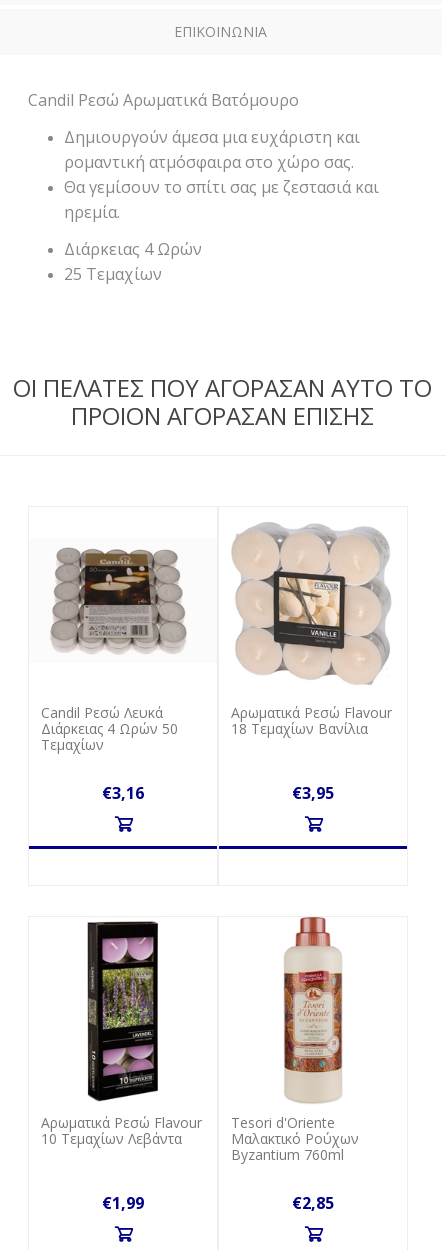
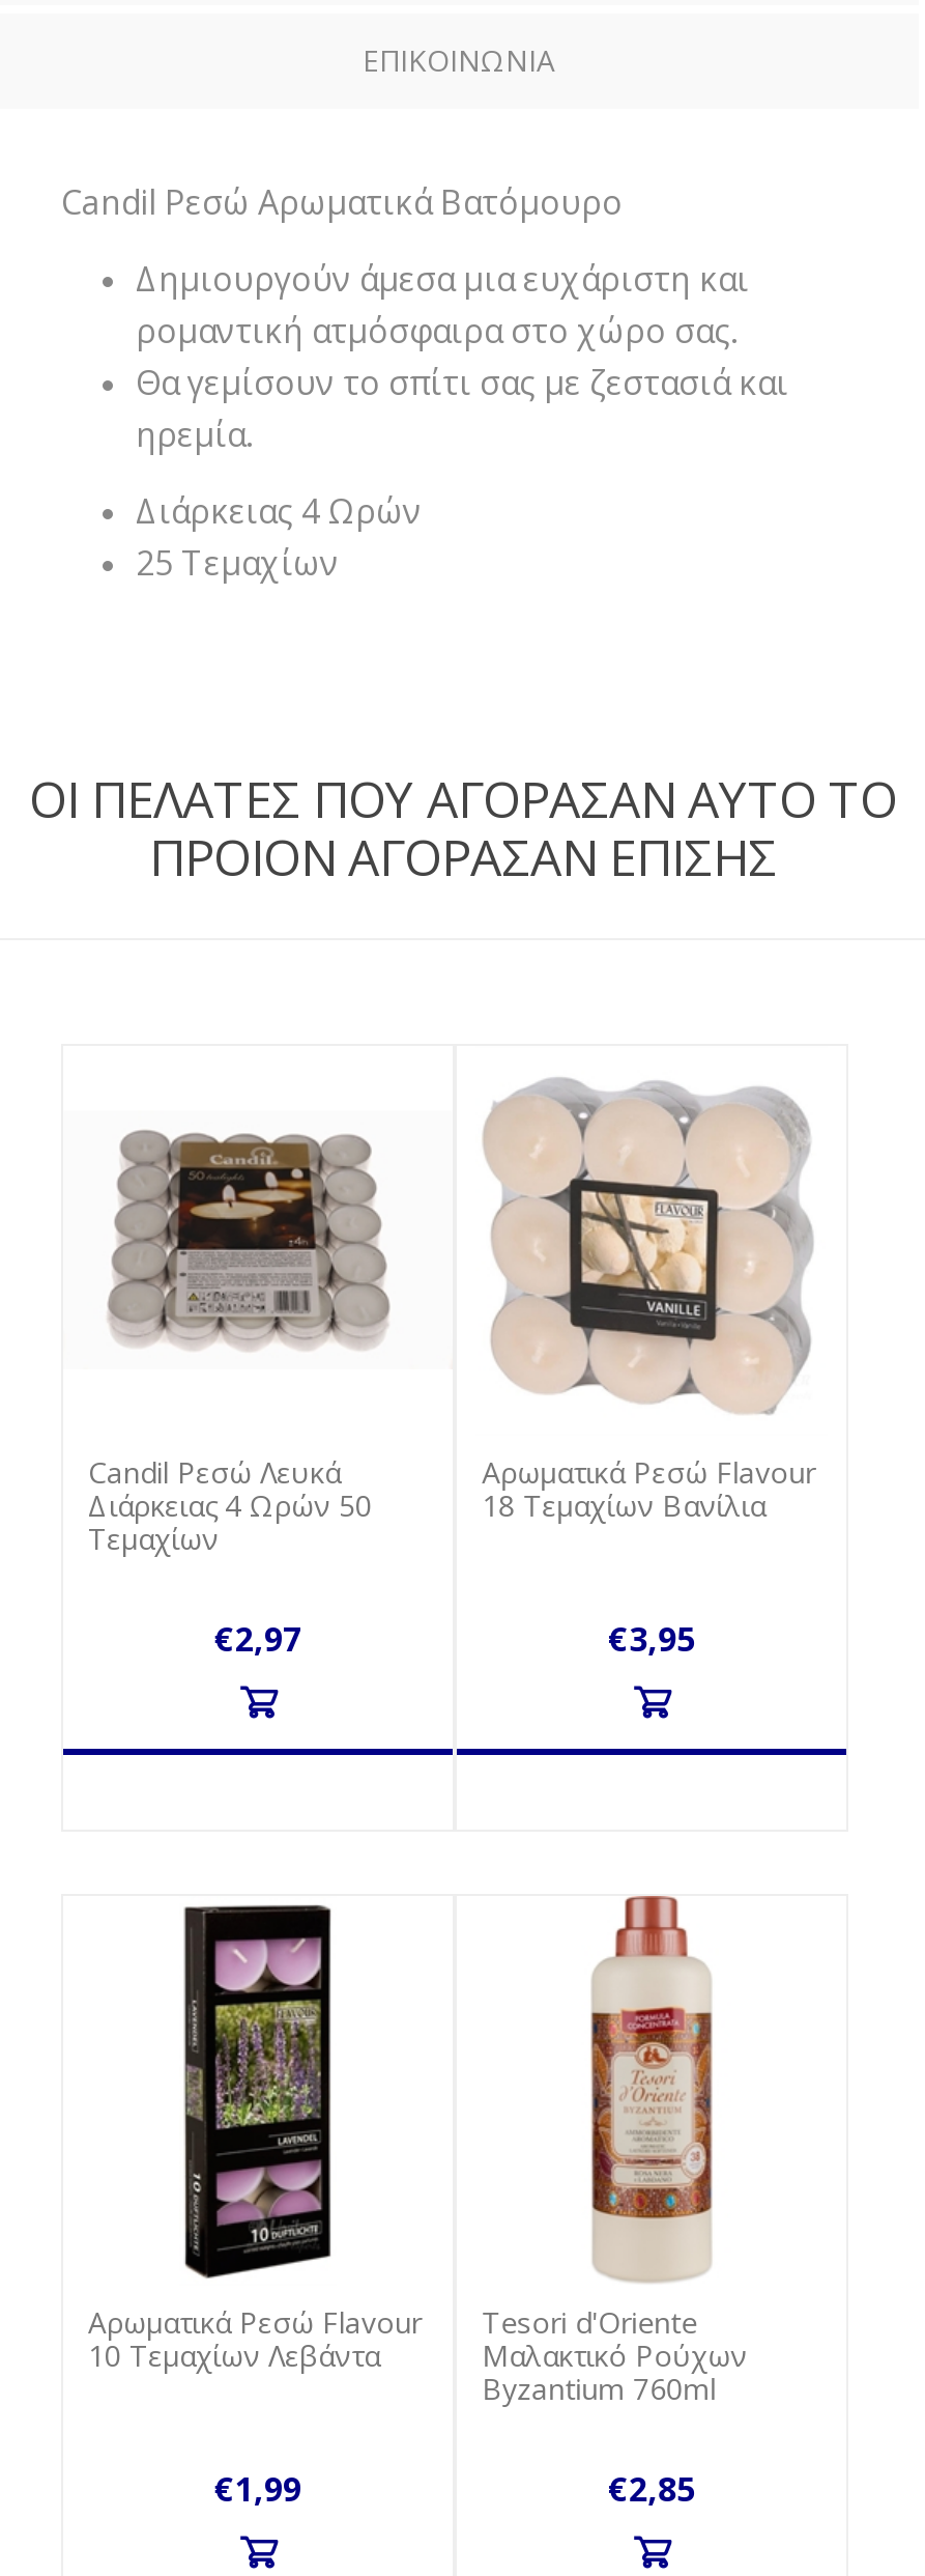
- €3,16
+ €2,97
